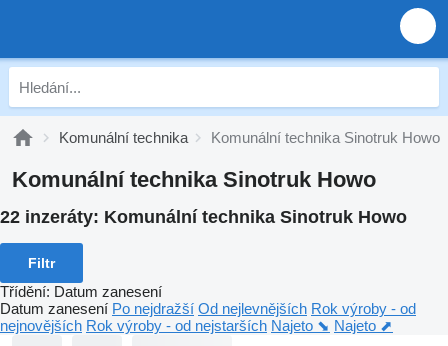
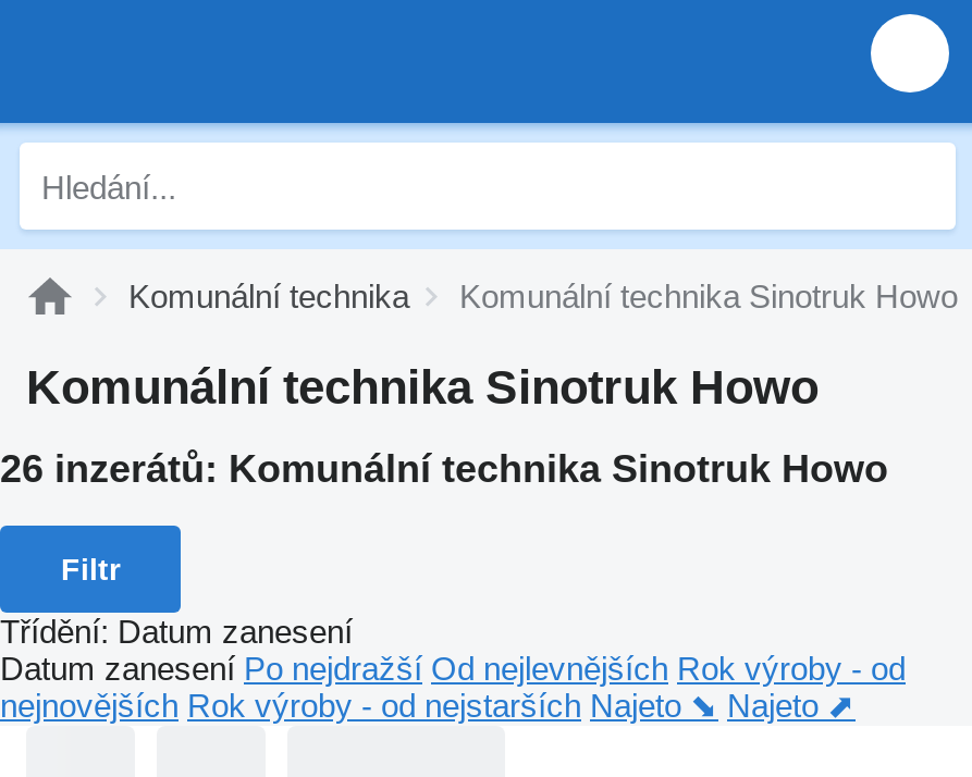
- 22 inzeráty: Komunální technika Sinotruk Howo
+ 26 inzerátů: Komunální technika Sinotruk Howo
